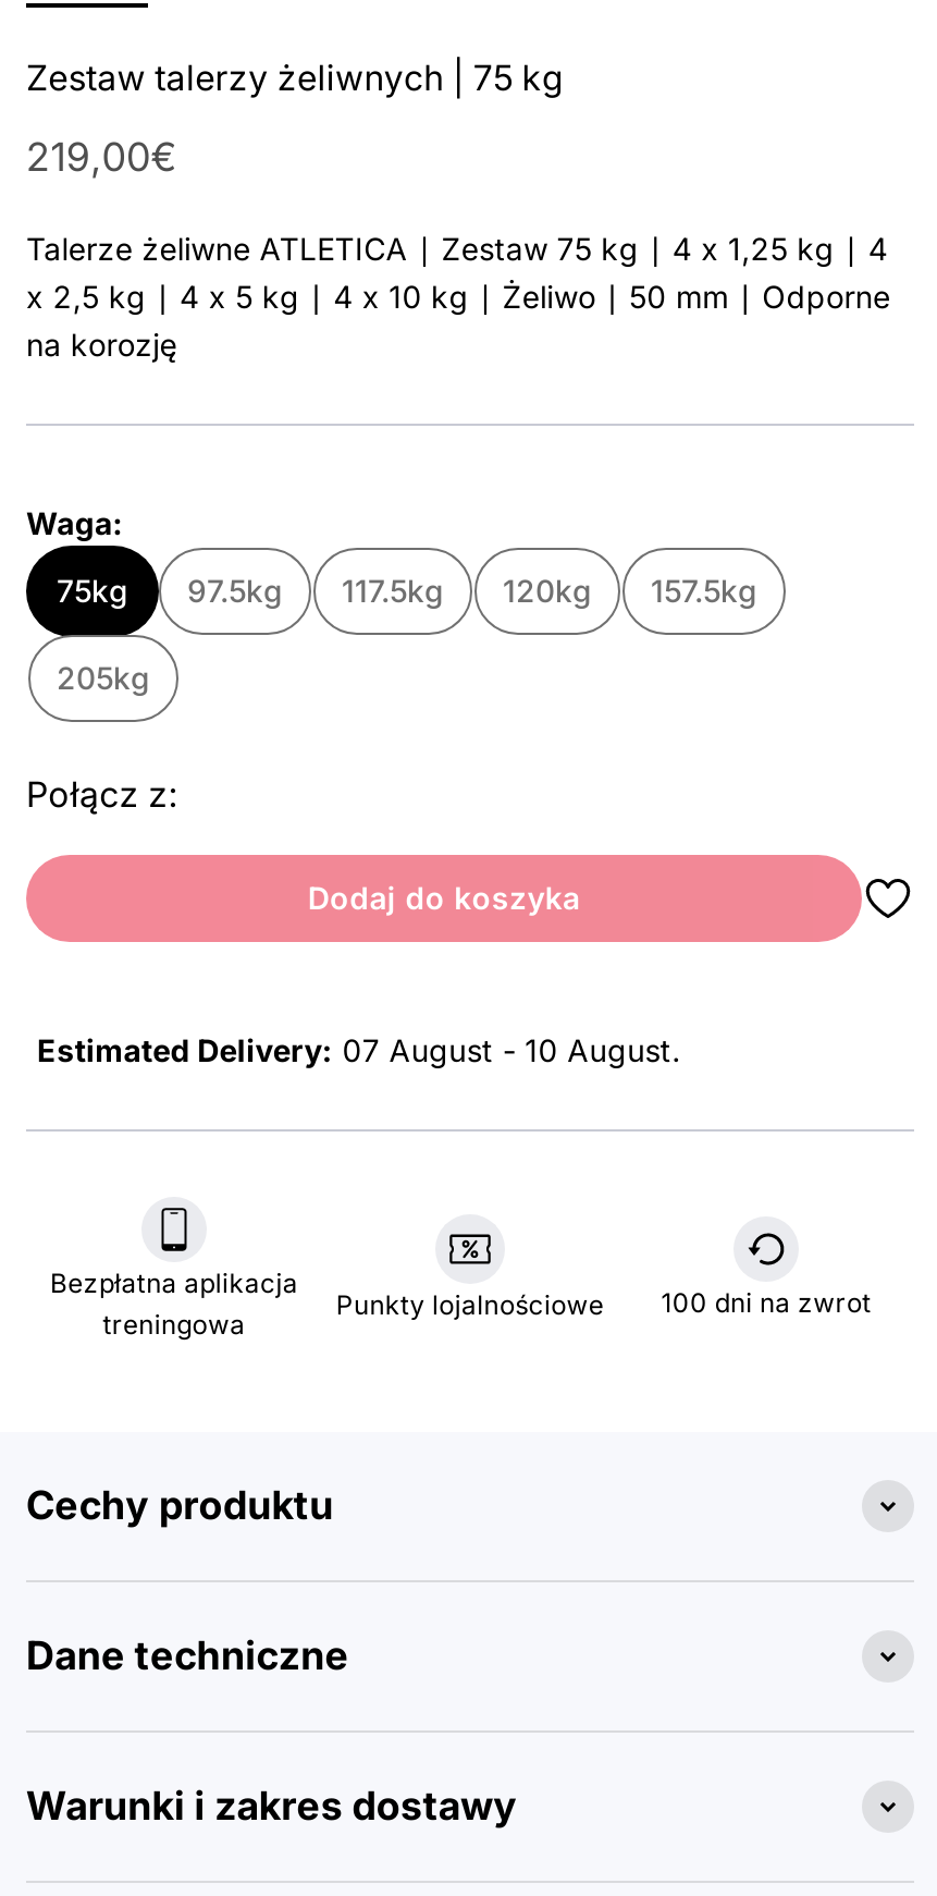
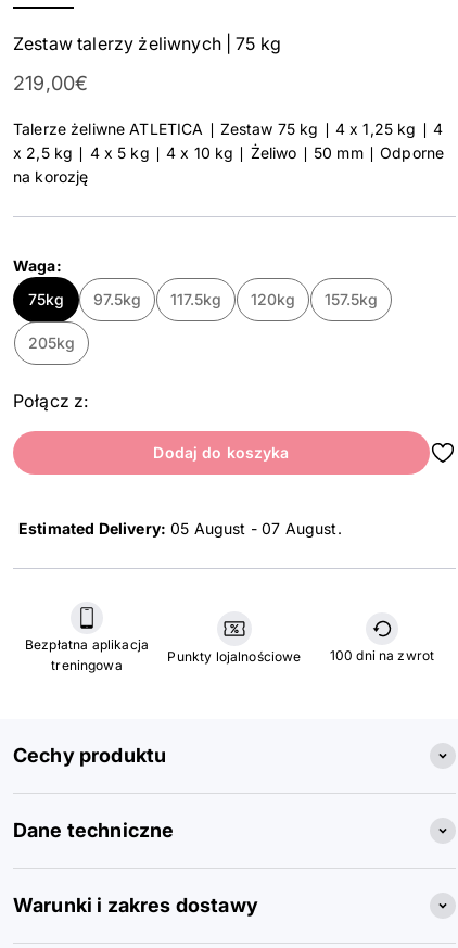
- Estimated Delivery: 07 August - 10 August.
+ Estimated Delivery: 05 August - 07 August.
